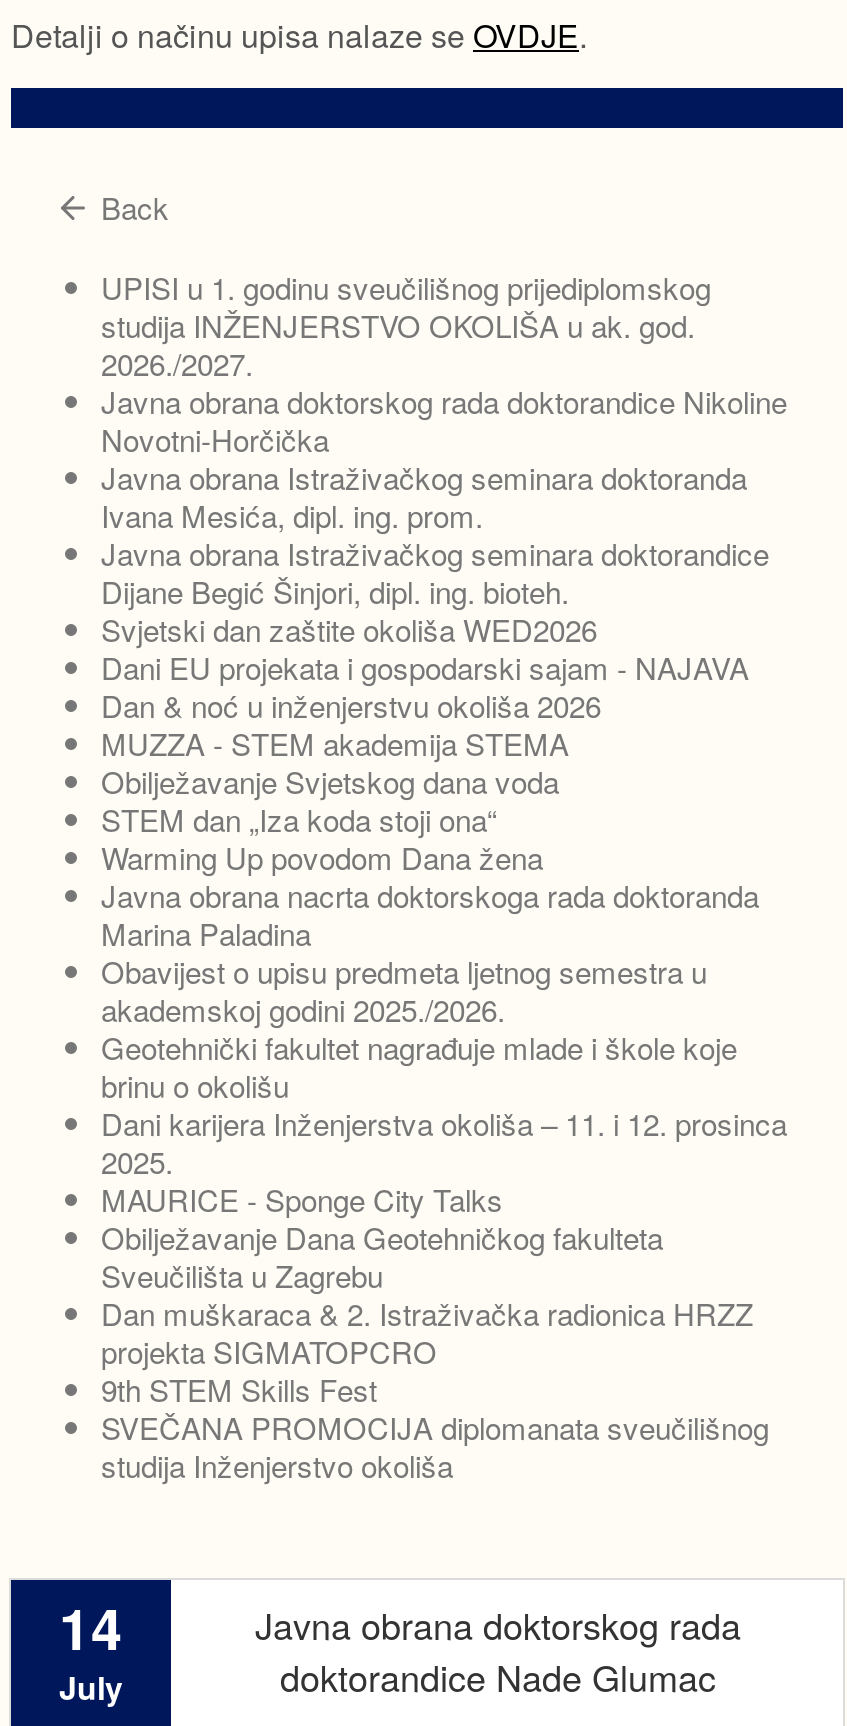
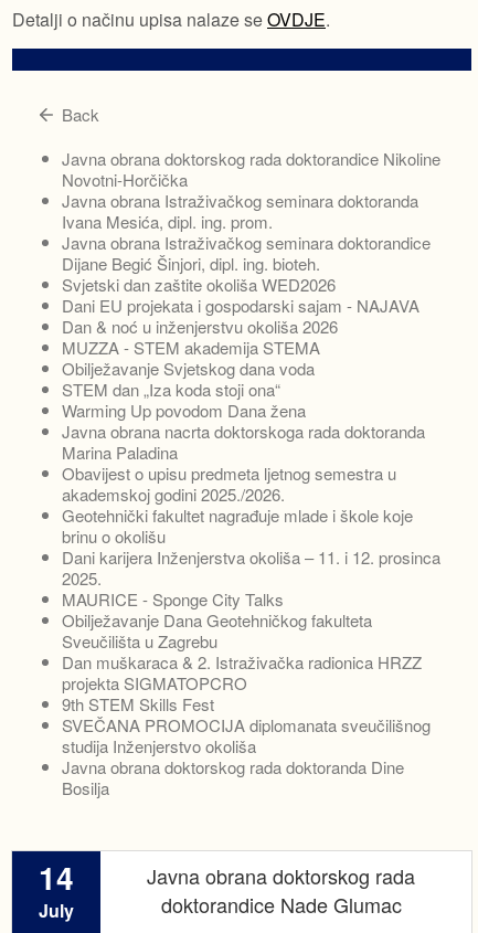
- UPISI u 1. godinu sveučilišnog prijediplomskog
- studija INŽENJERSTVO OKOLIŠA u ak. god.
- 2026./2027.

moved up: Javna obrana doktorskog rada doktorandice Nikoline | Novotni-Horčička | Javna obrana Istraživačkog seminara doktoranda | ... | SVEČANA PROMOCIJA diplomanata sveučilišnog | studija Inženjerstvo okoliša

+ Javna obrana doktorskog rada doktoranda Dine
+ Bosilja
